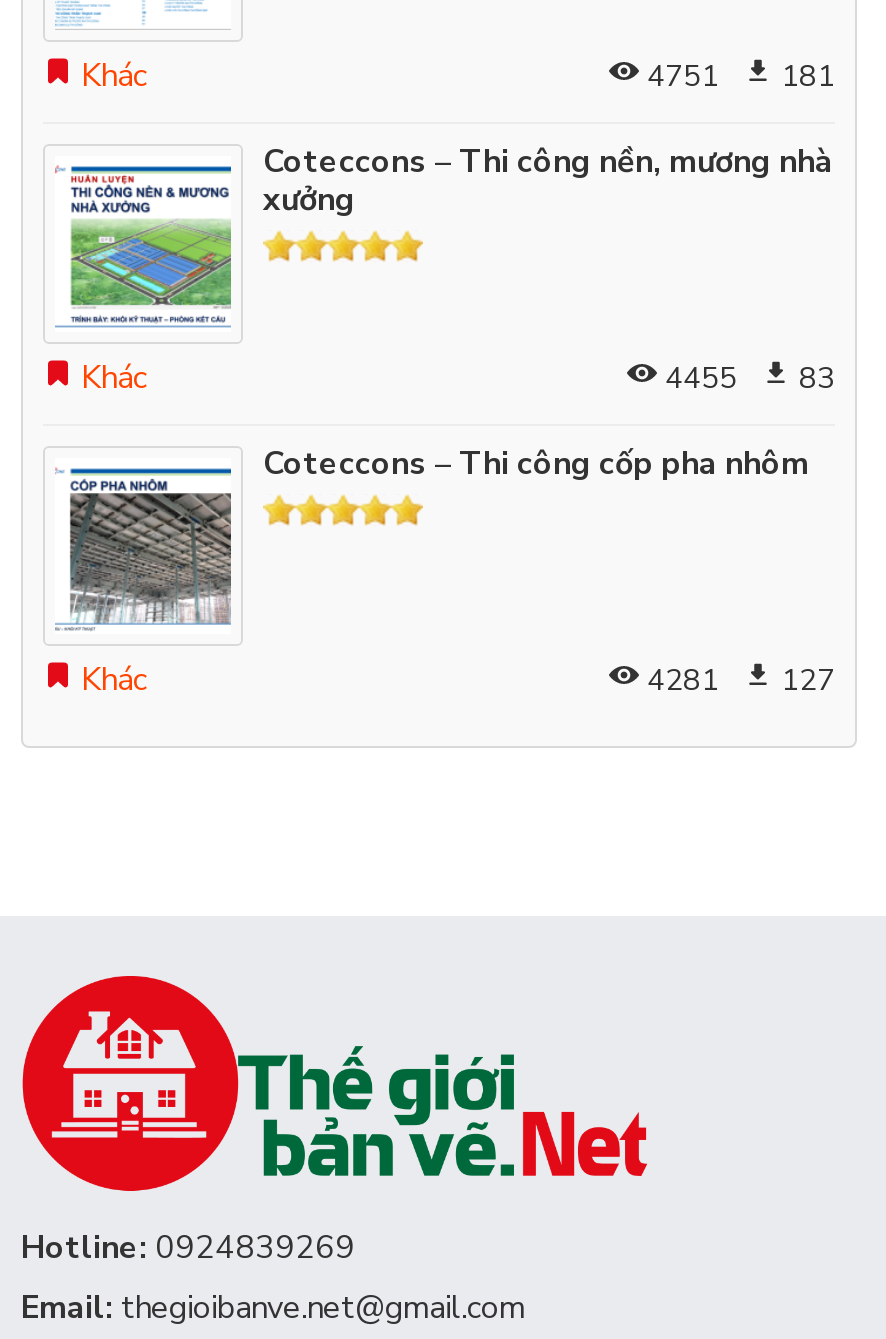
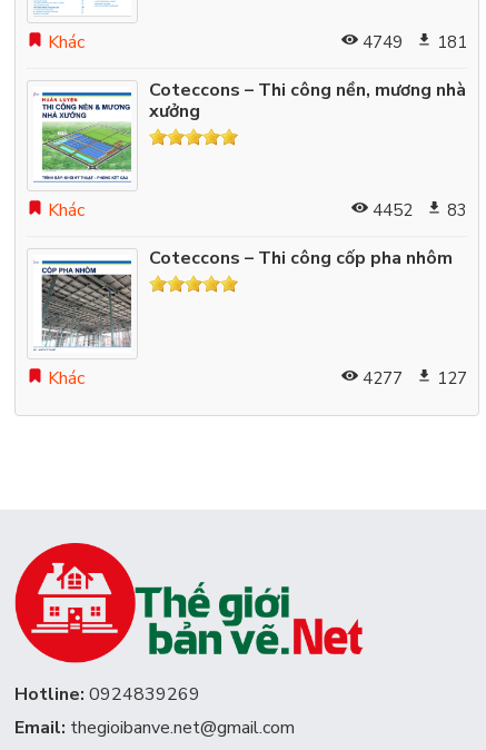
- 4751 181
+ 4749 181

- 4455 83
+ 4452 83

- 4281 127
+ 4277 127
